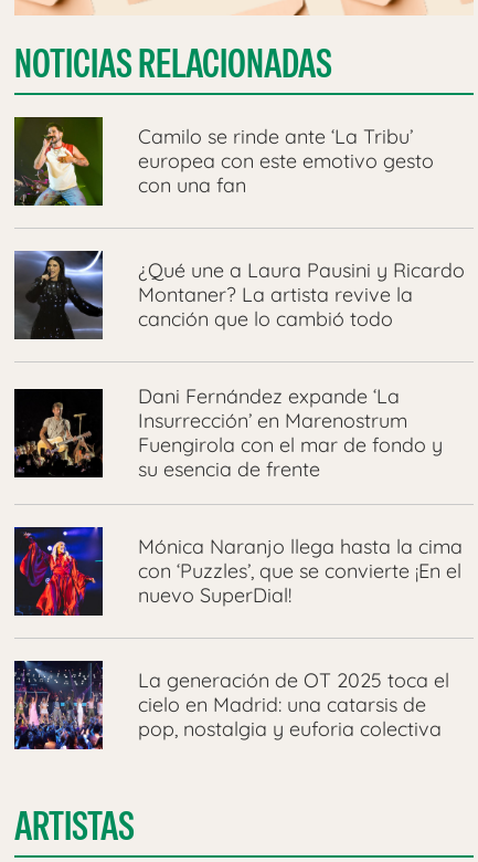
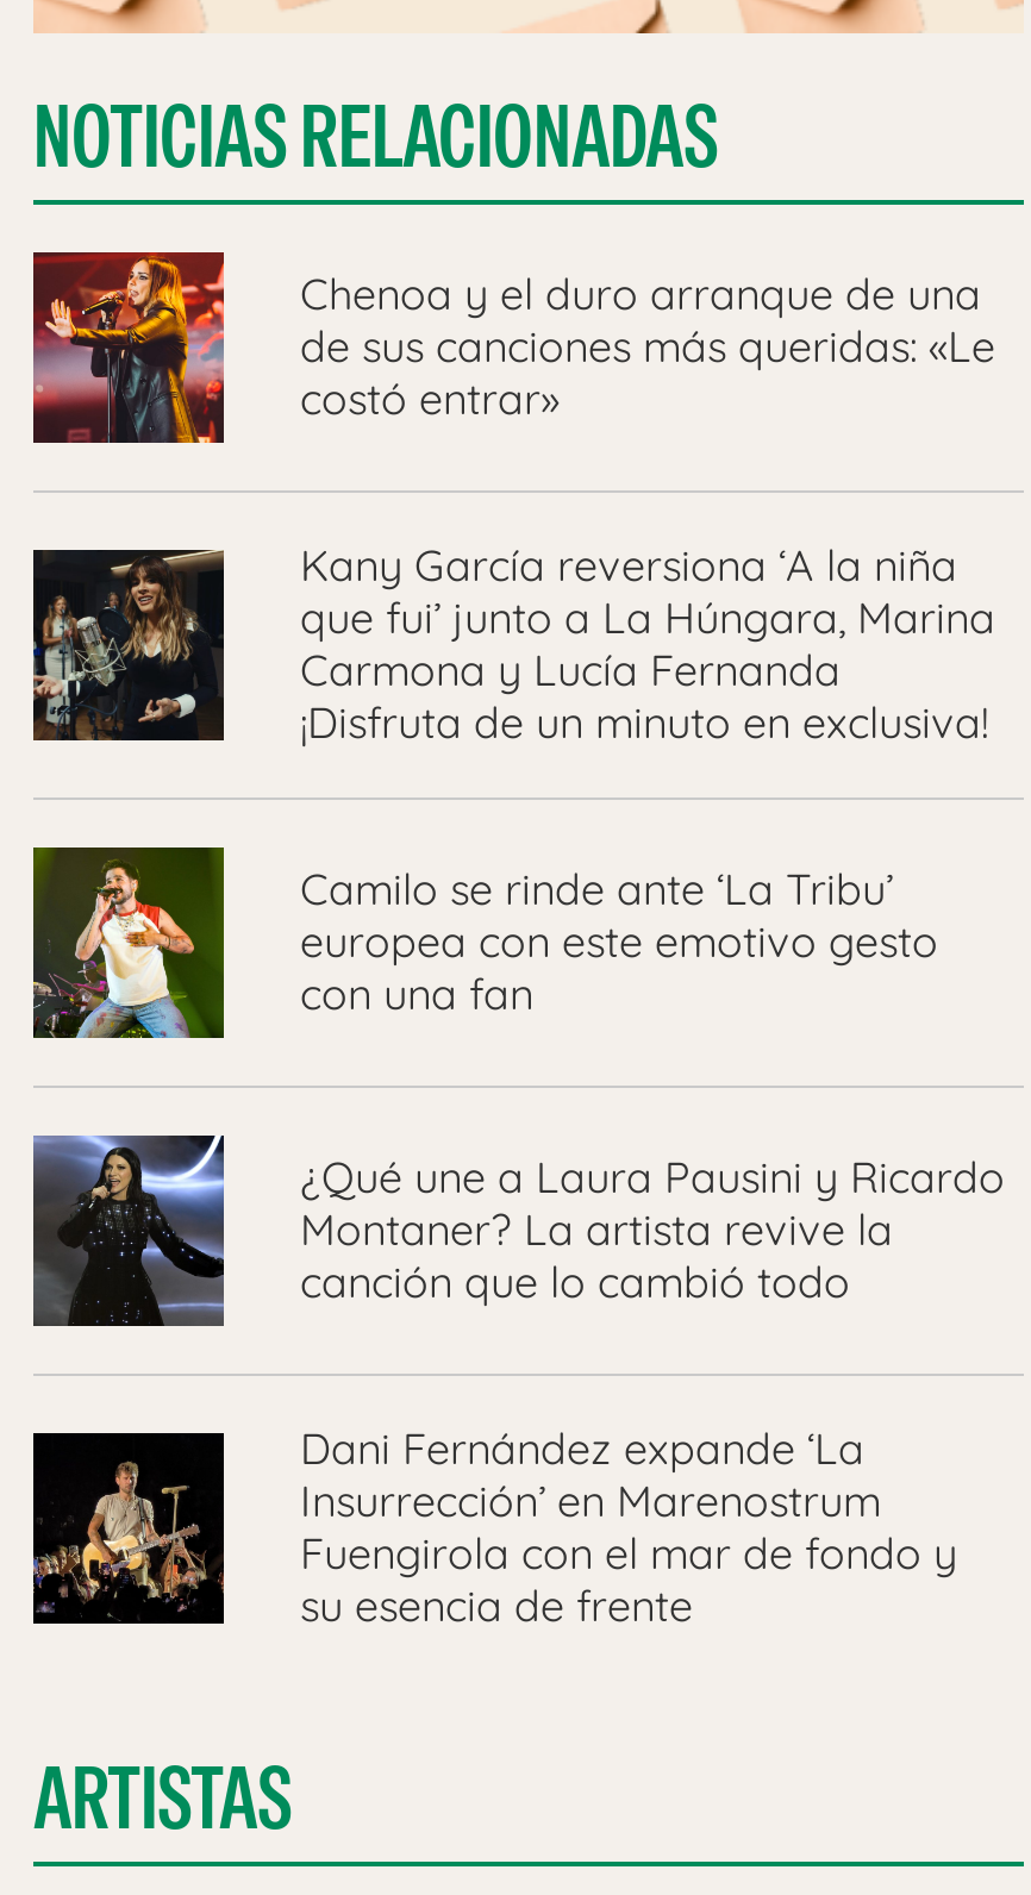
+ [image]
+ Chenoa y el duro arranque de una
+ de sus canciones más queridas: «Le
+ costó entrar»
+ Kany García reversiona ‘A la niña
+ que fui’ junto a La Húngara, Marina
+ Carmona y Lucía Fernanda
+ ¡Disfruta de un minuto en exclusiva!

+ [image]

moved down: [image] | Camilo se rinde ante ‘La Tribu’ | europea con este emotivo gesto | ... | Fuengirola con el mar de fondo y | su esencia de frente

- [image]
- Mónica Naranjo llega hasta la cima
- con ‘Puzzles’, que se convierte ¡En el
- nuevo SuperDial!
- La generación de OT 2025 toca el
- cielo en Madrid: una catarsis de
- pop, nostalgia y euforia colectiva

- [image]
